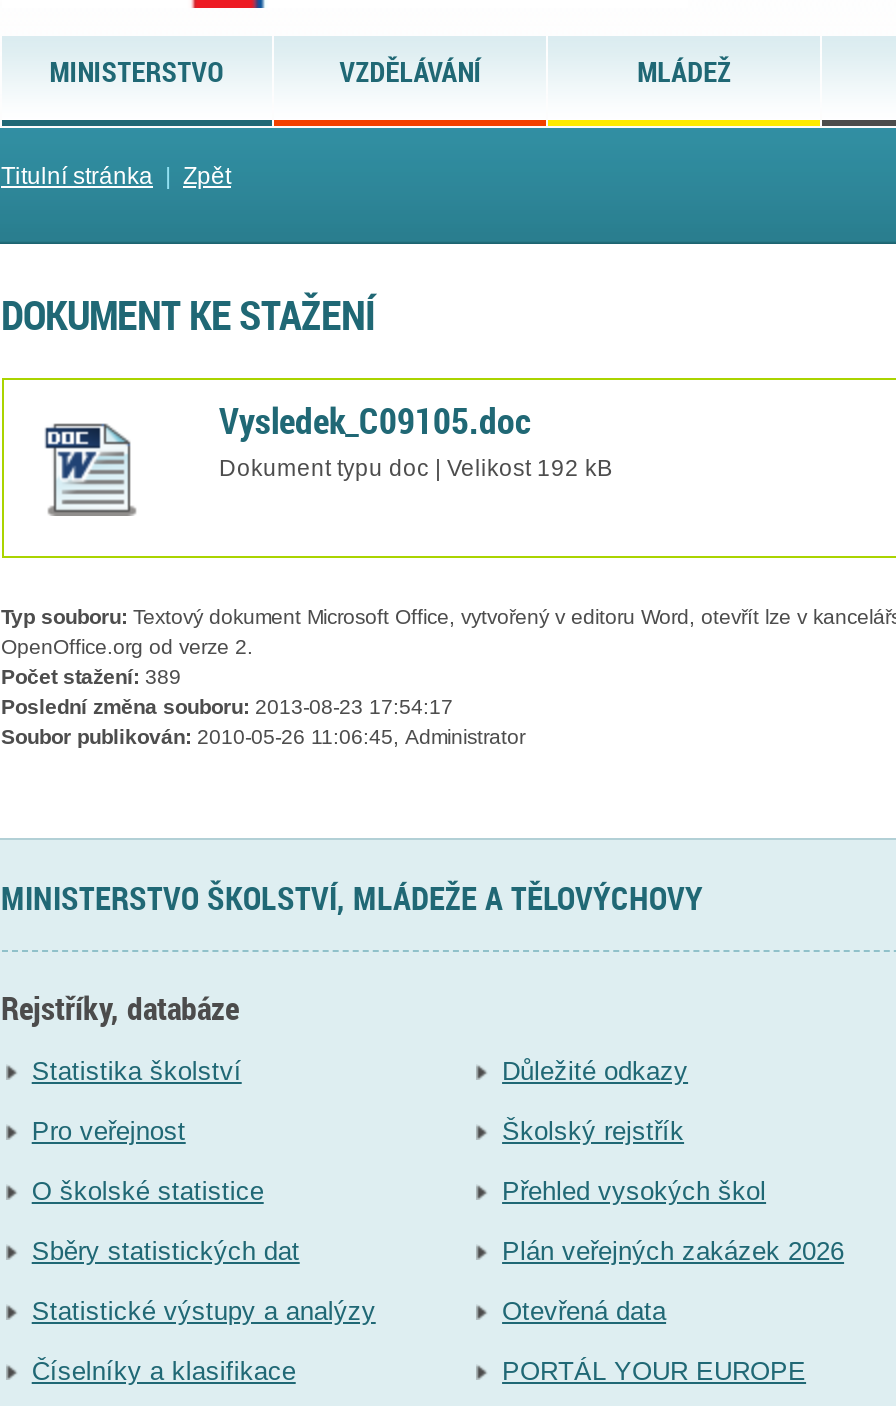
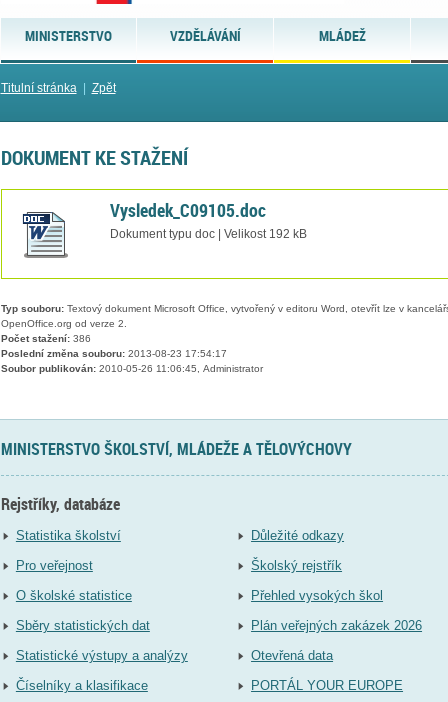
- Počet stažení: 389
+ Počet stažení: 386
